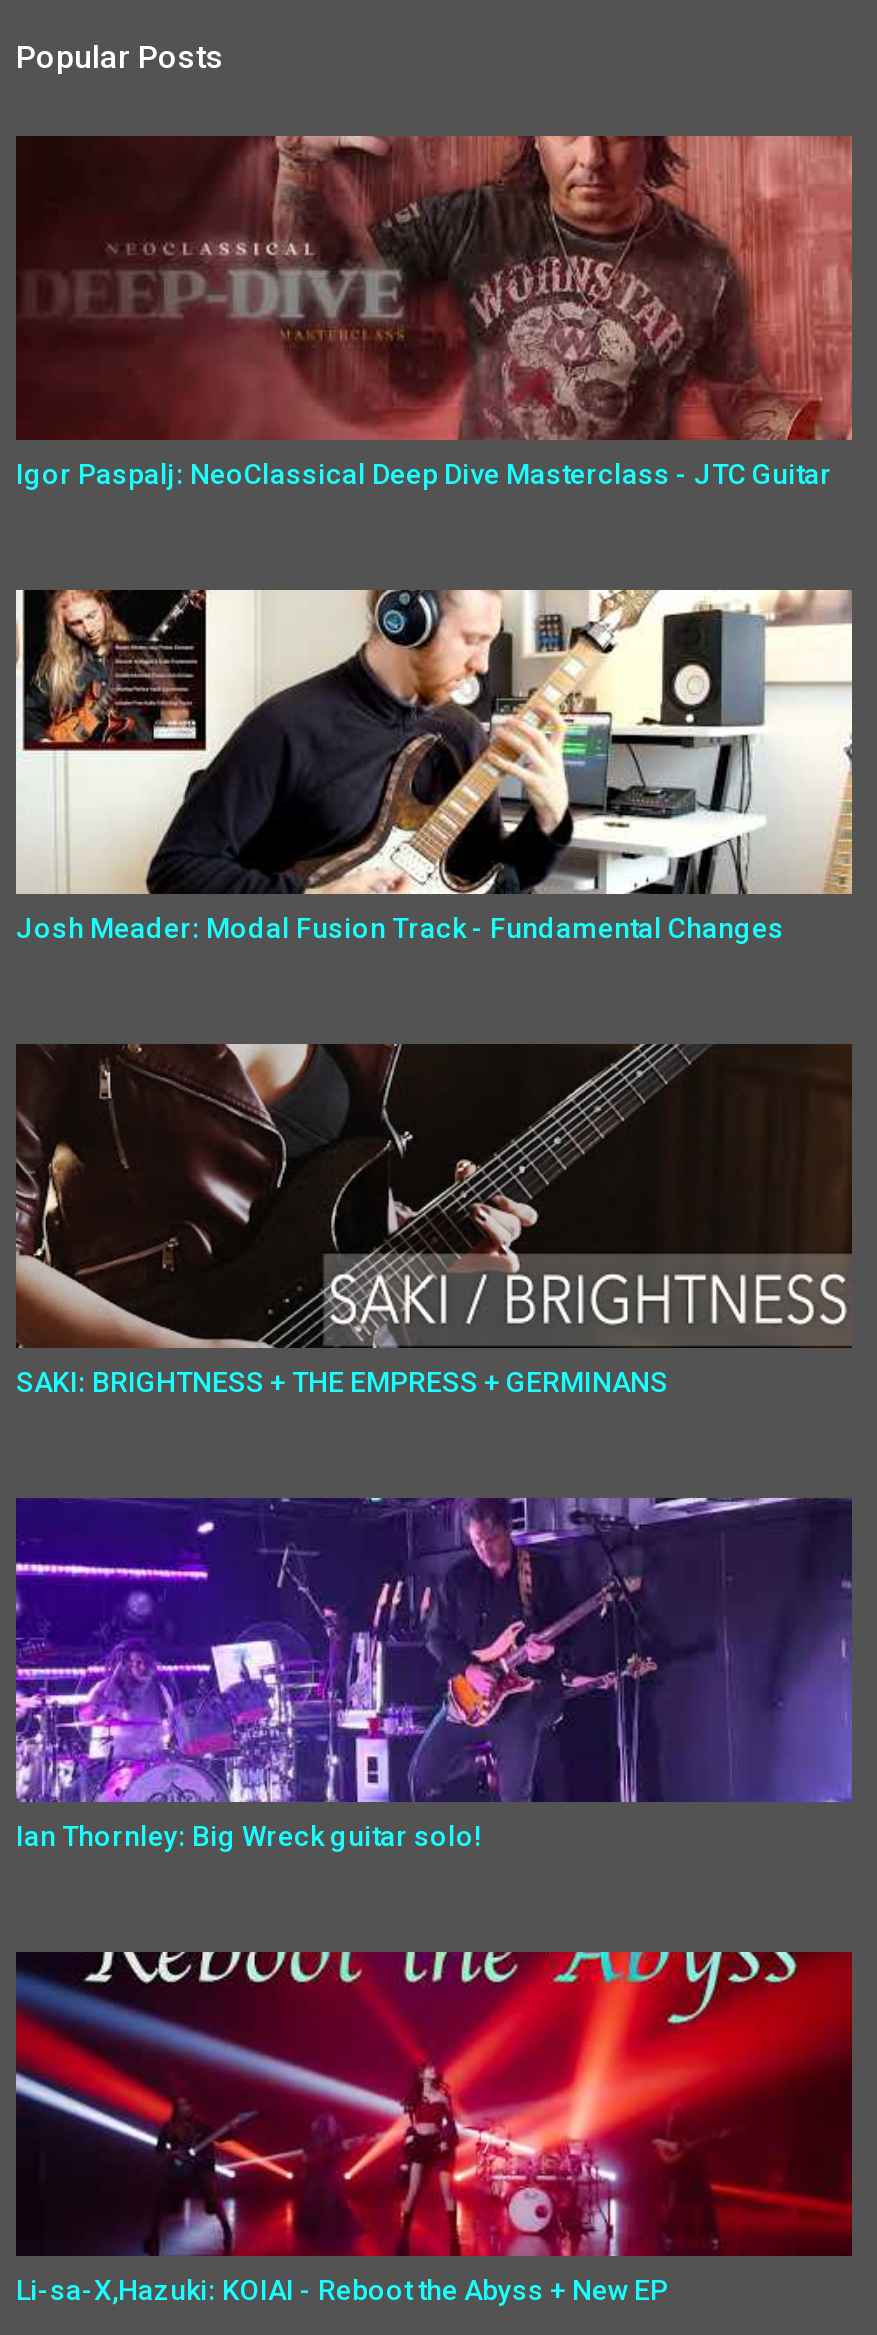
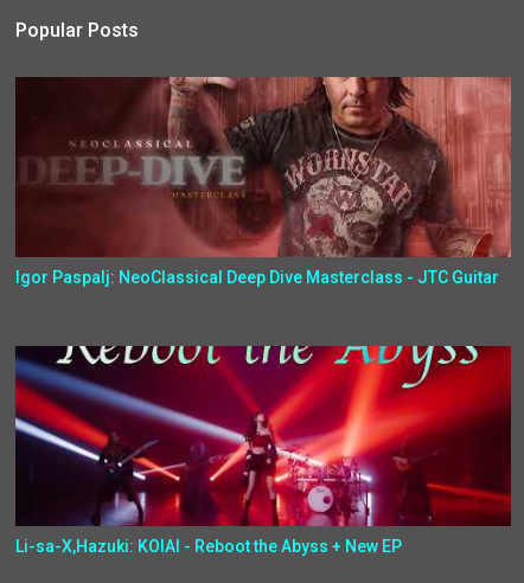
- [image]
- Josh Meader: Modal Fusion Track - Fundamental Changes

- [image]
- SAKI: BRIGHTNESS + THE EMPRESS + GERMINANS

- [image]
- Ian Thornley: Big Wreck guitar solo!
